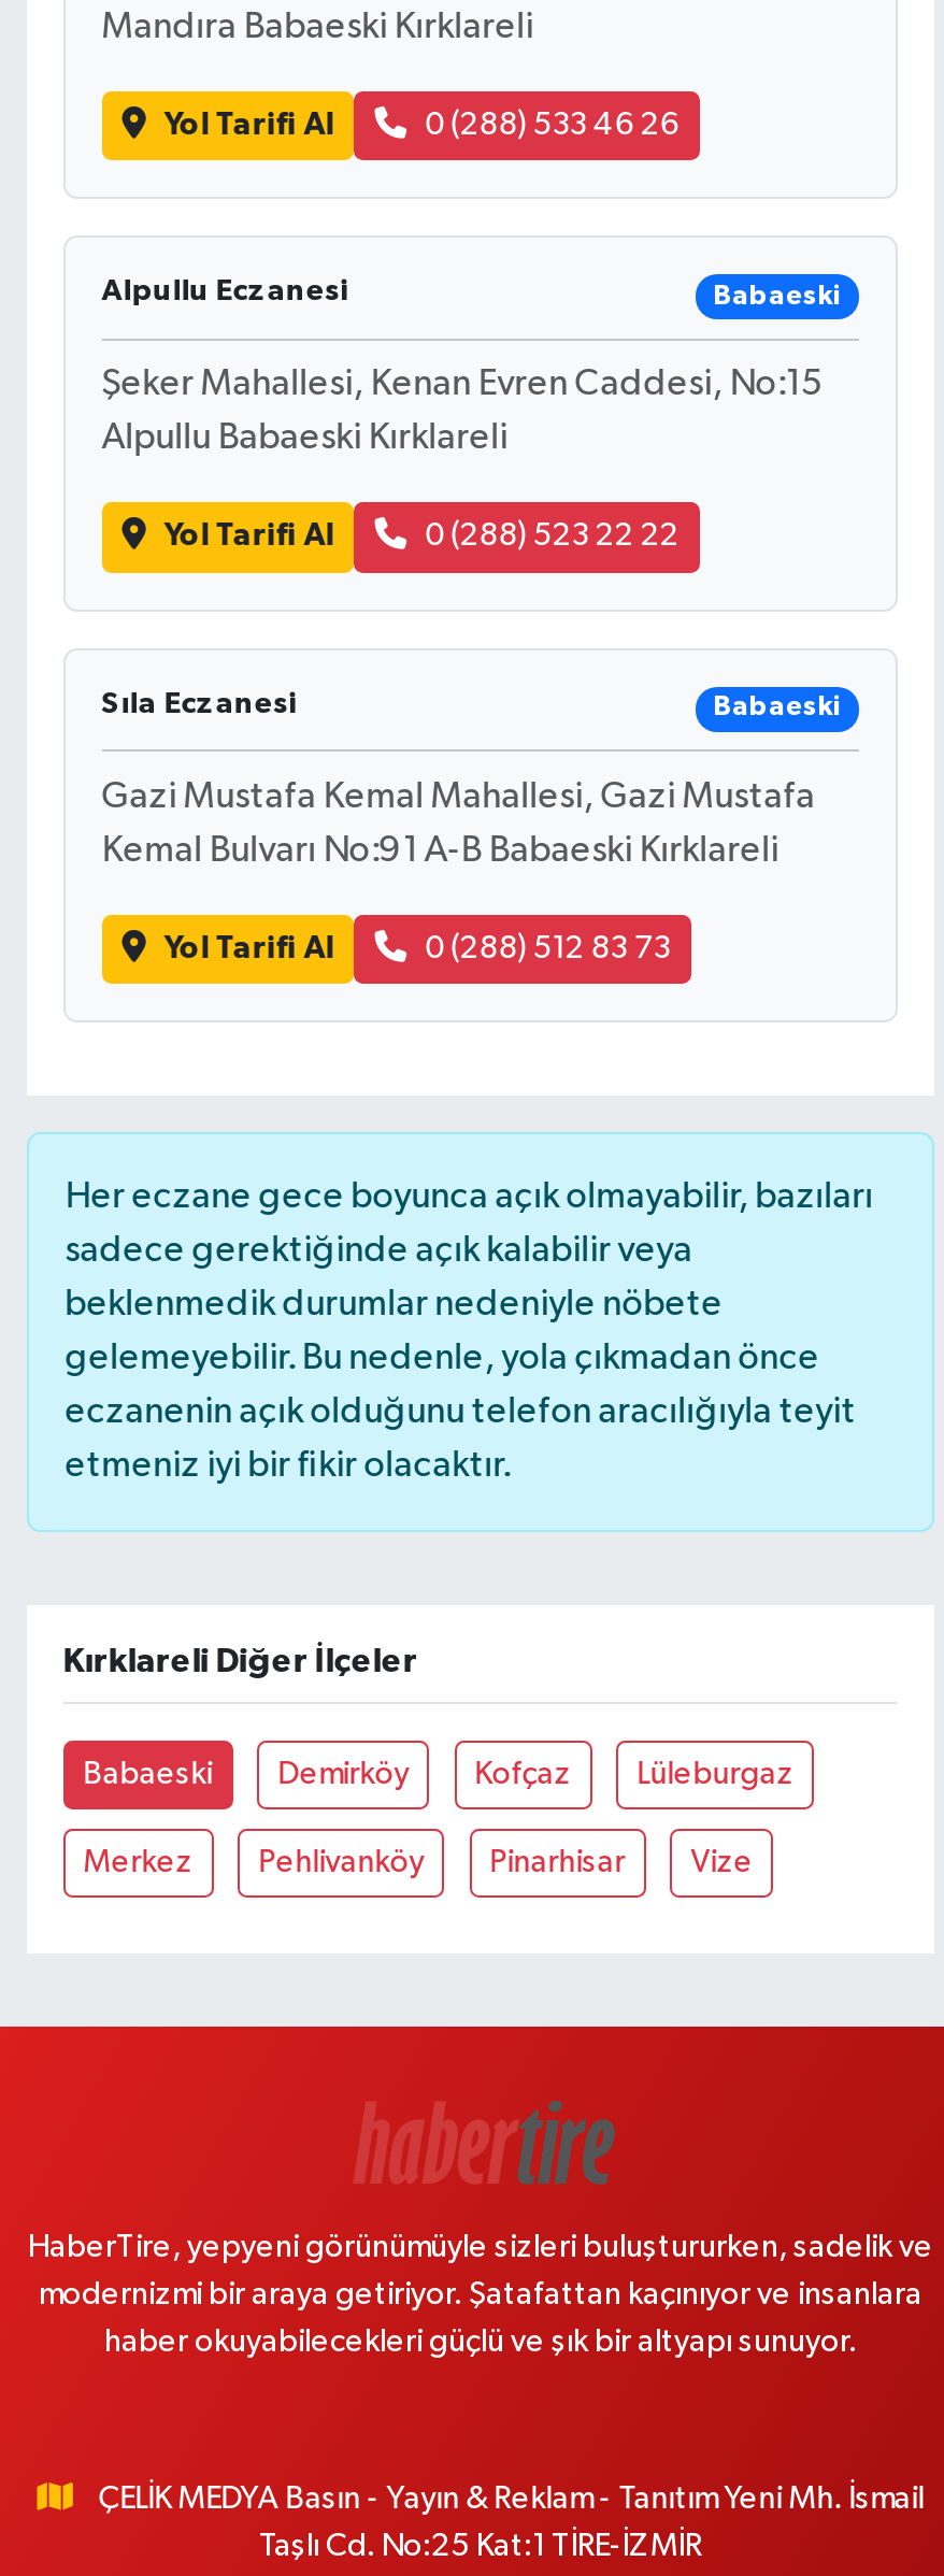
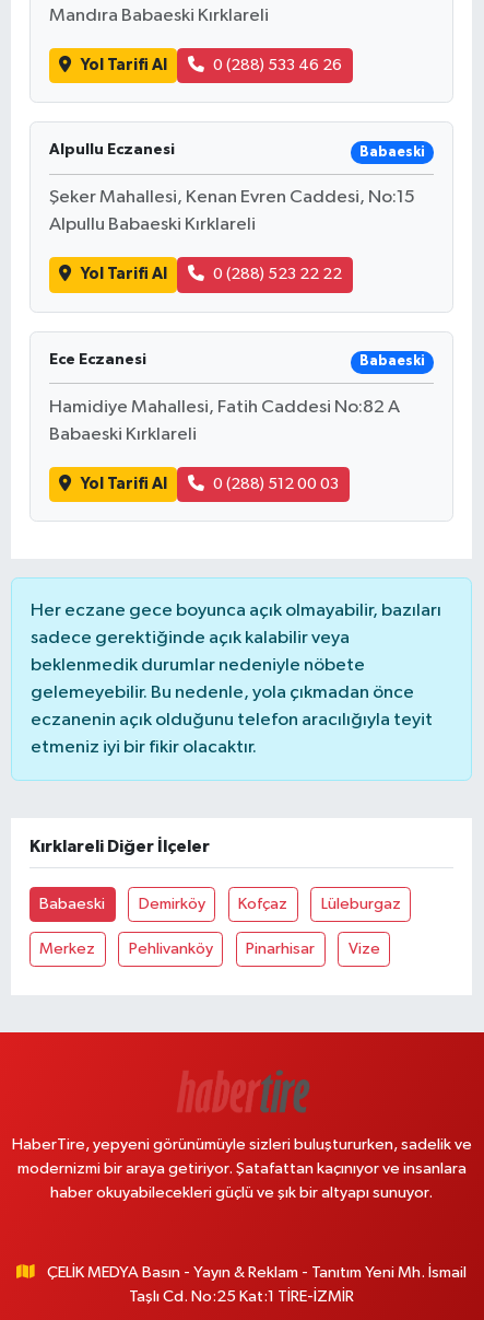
- Sıla Eczanesi
+ Ece Eczanesi

- Gazi Mustafa Kemal Mahallesi, Gazi Mustafa
+ Hamidiye Mahallesi, Fatih Caddesi No:82 A

- Kemal Bulvarı No:91 A-B Babaeski Kırklareli
+ Babaeski Kırklareli

- 0 (288) 512 83 73
+ 0 (288) 512 00 03
